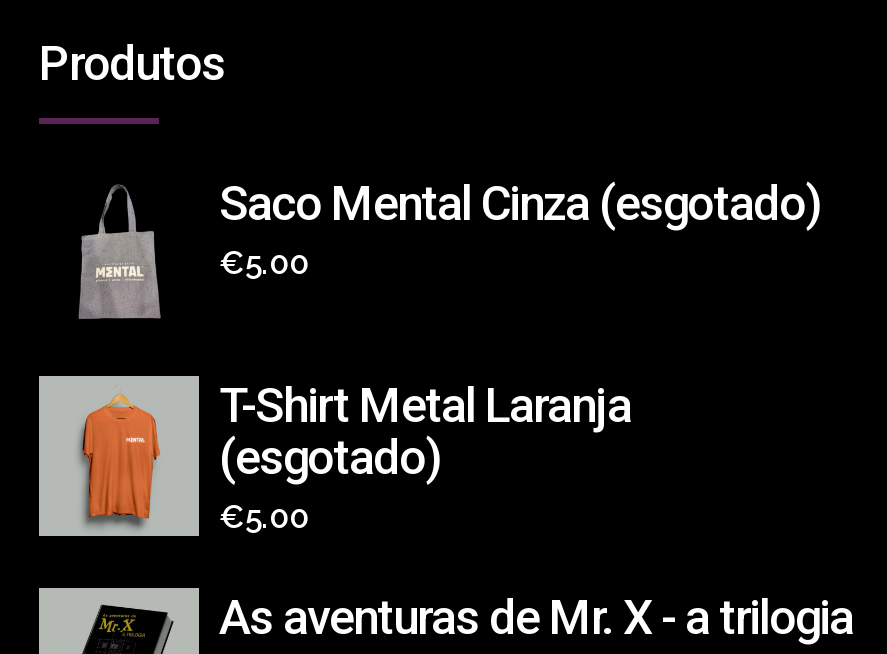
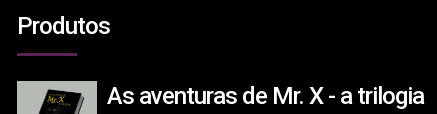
- [image]
- Saco Mental Cinza (esgotado)
- €5.00
- T-Shirt Metal Laranja
- (esgotado)
- €5.00

- [image]
